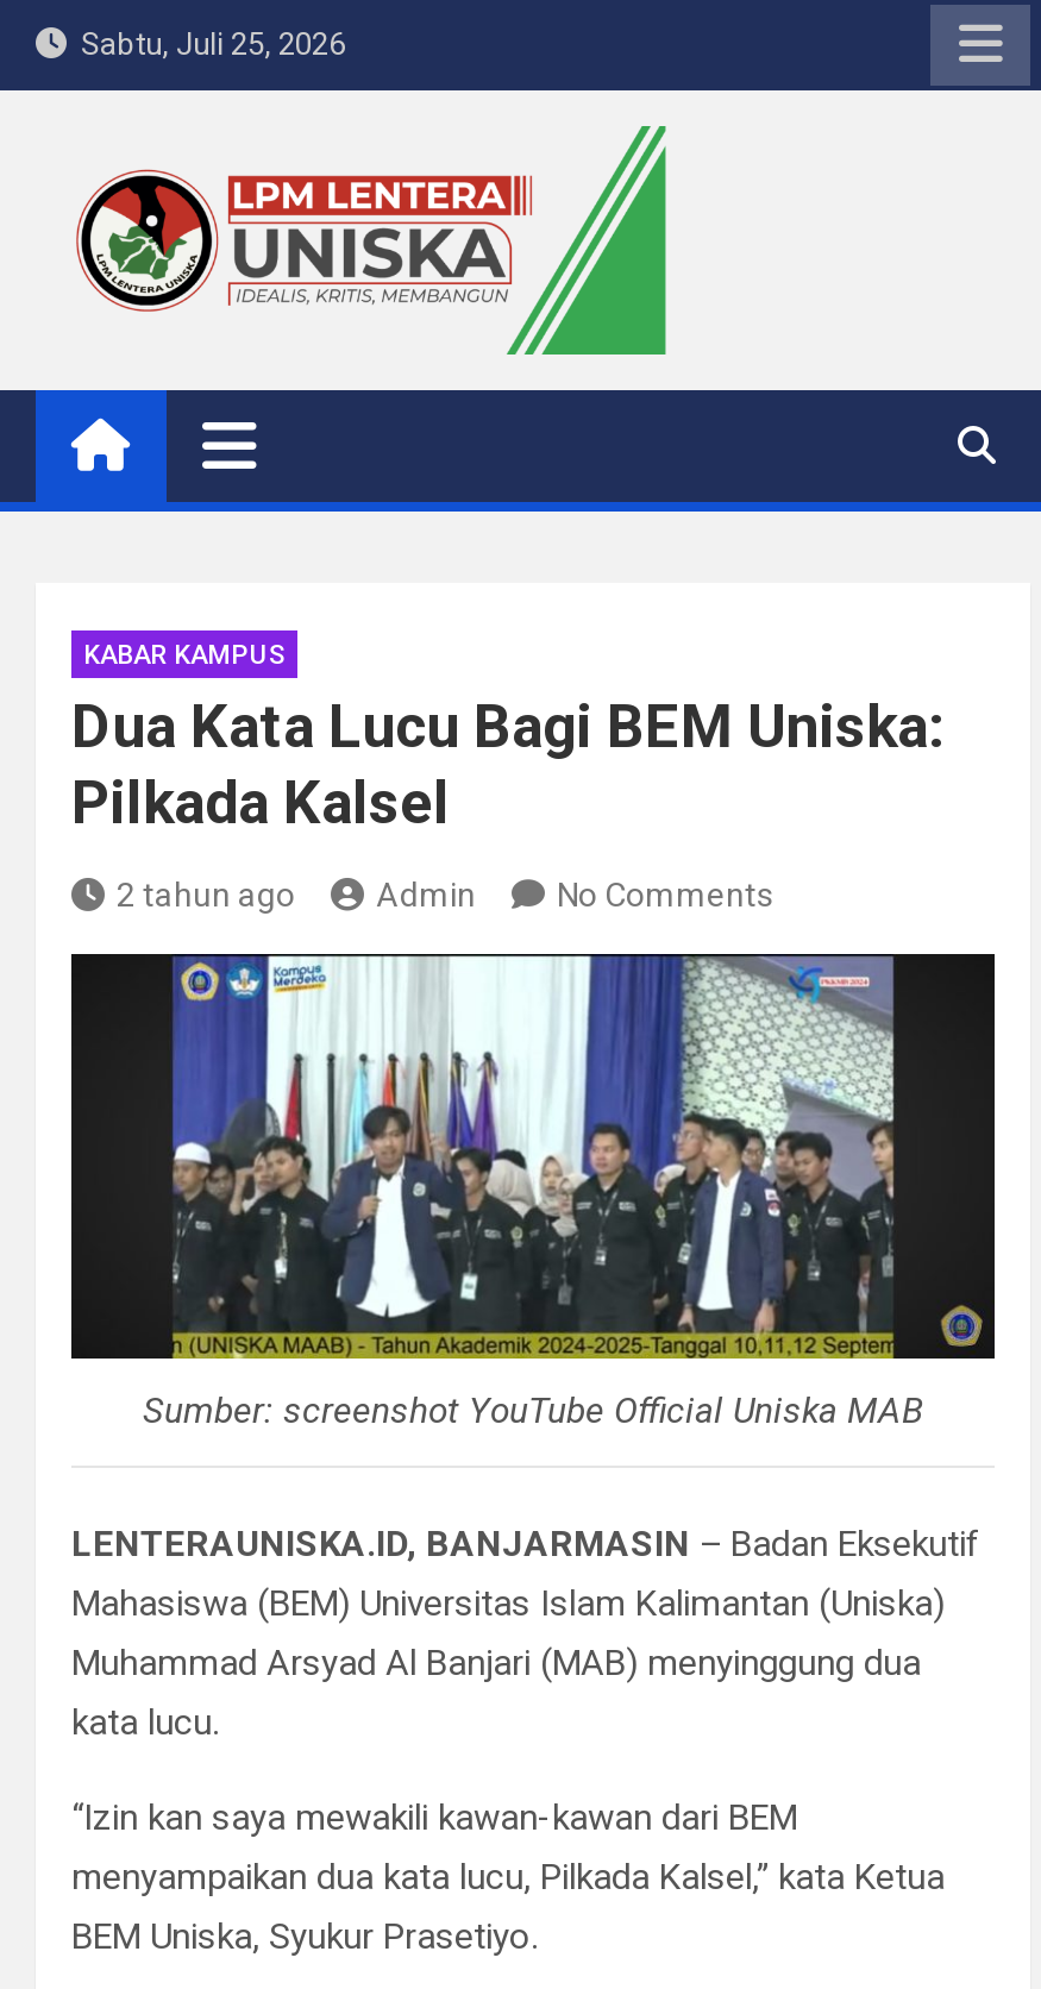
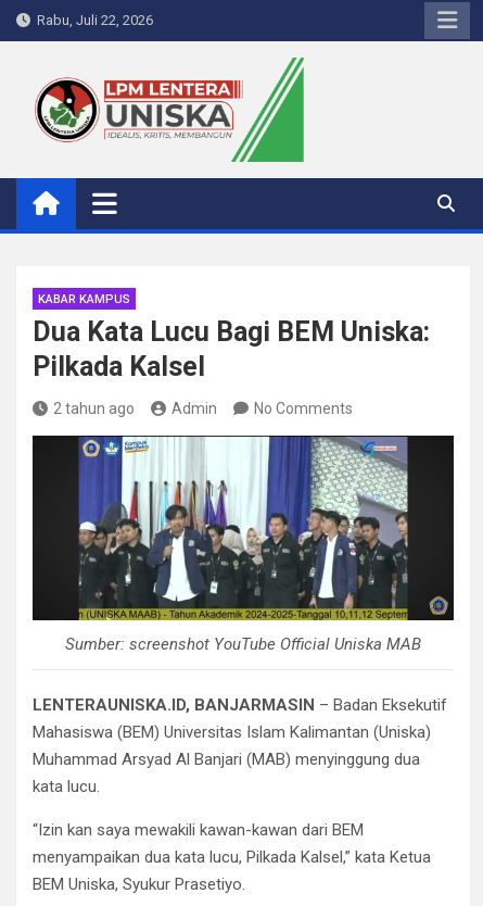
- Sabtu, Juli 25, 2026
+ Rabu, Juli 22, 2026
